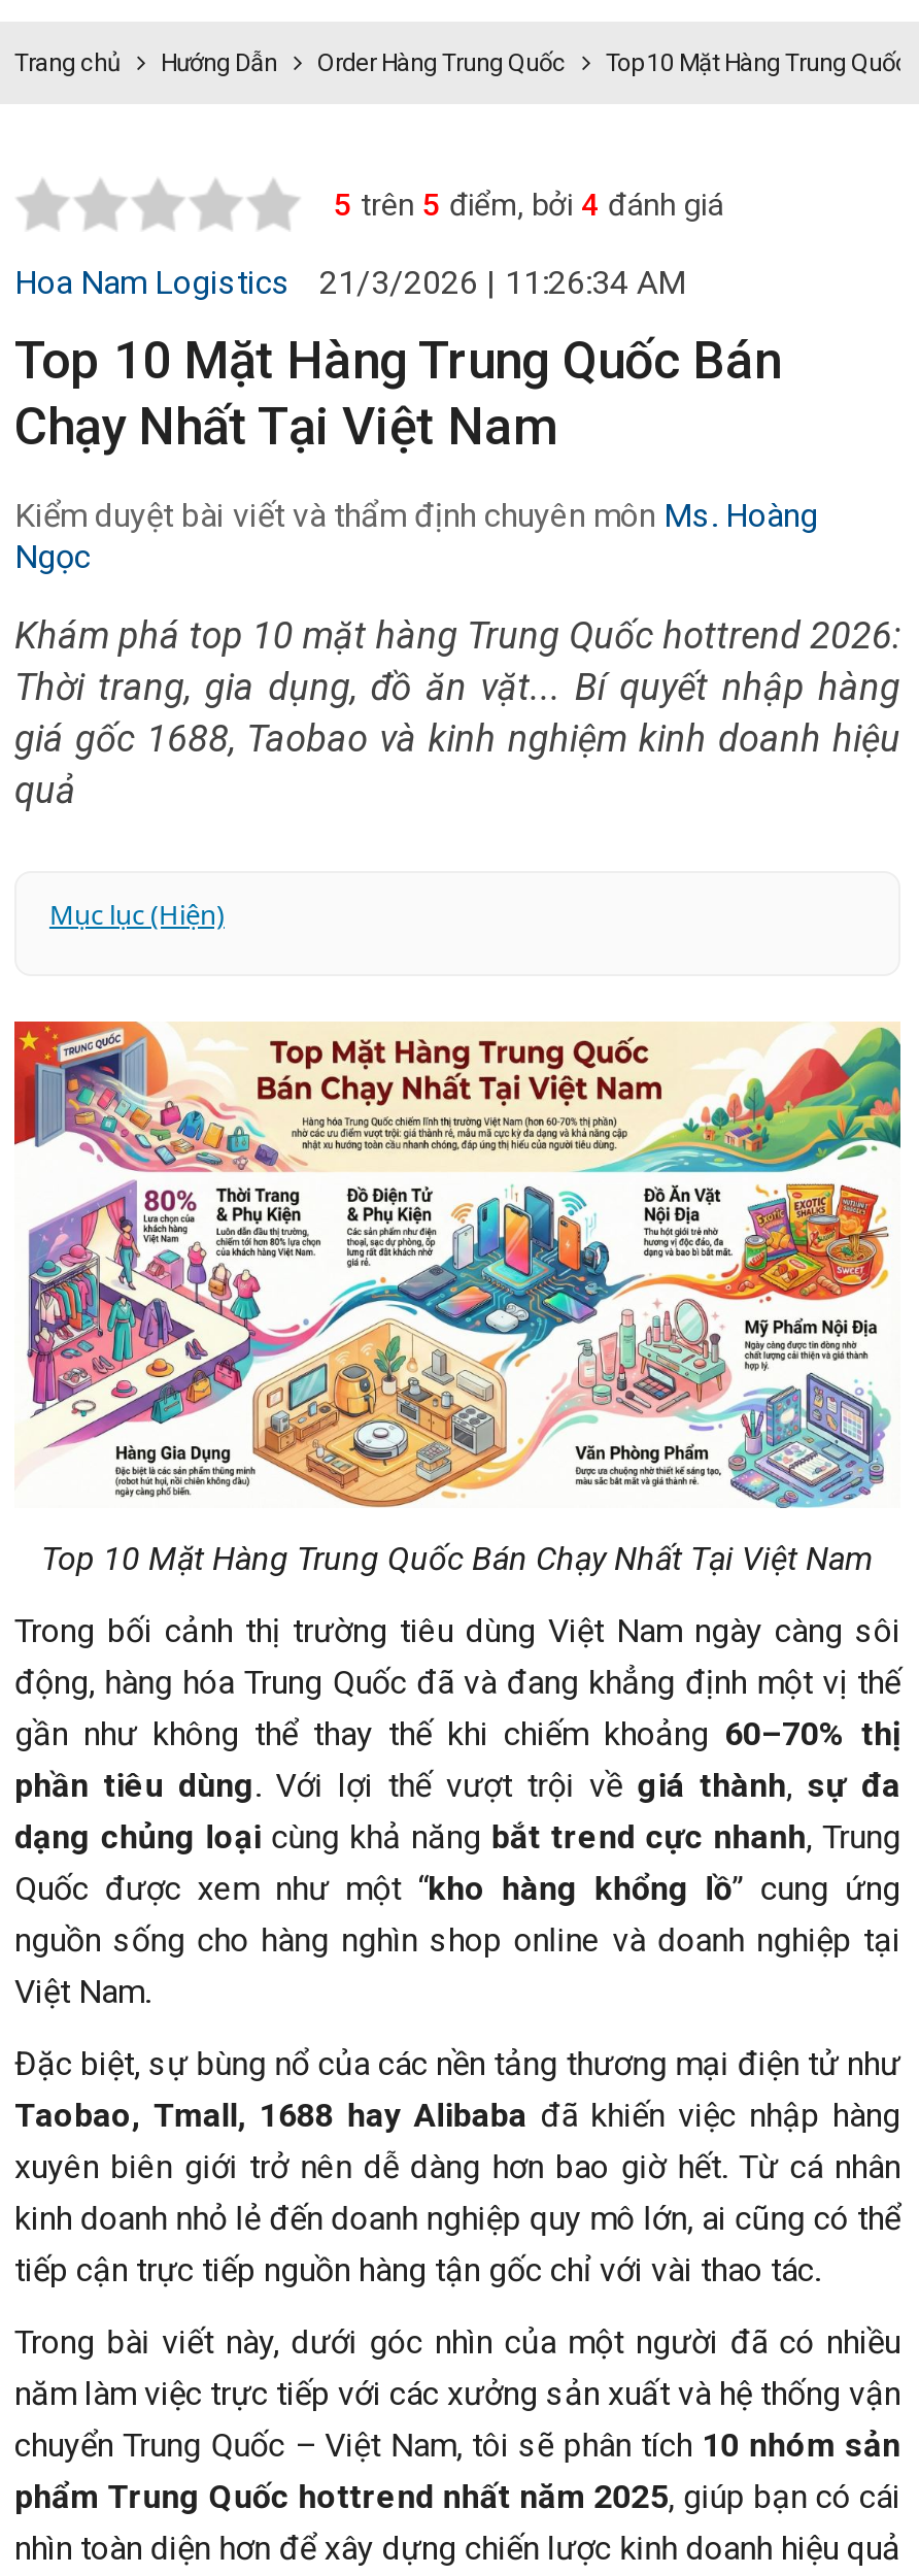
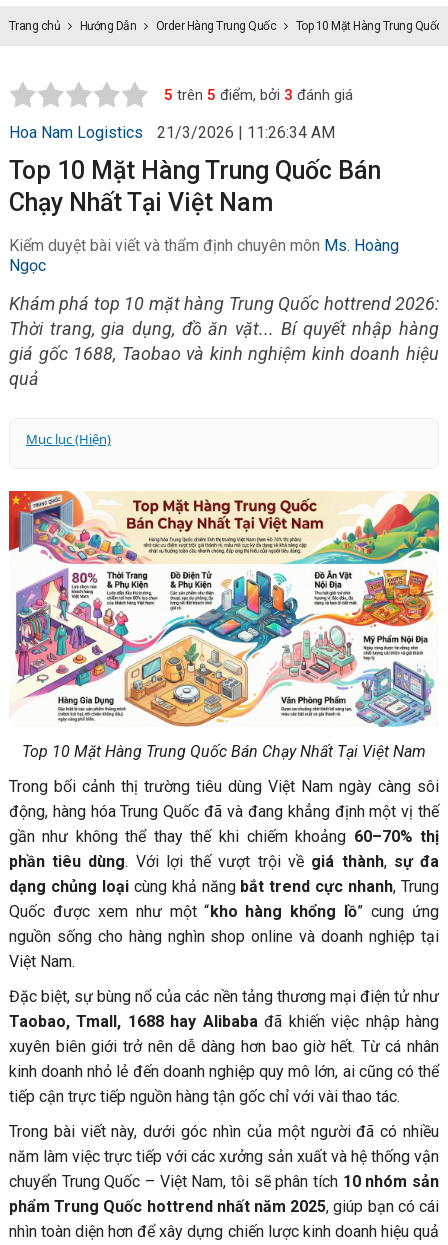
- 5 trên 5 điểm, bởi 4 đánh giá
+ 5 trên 5 điểm, bởi 3 đánh giá
